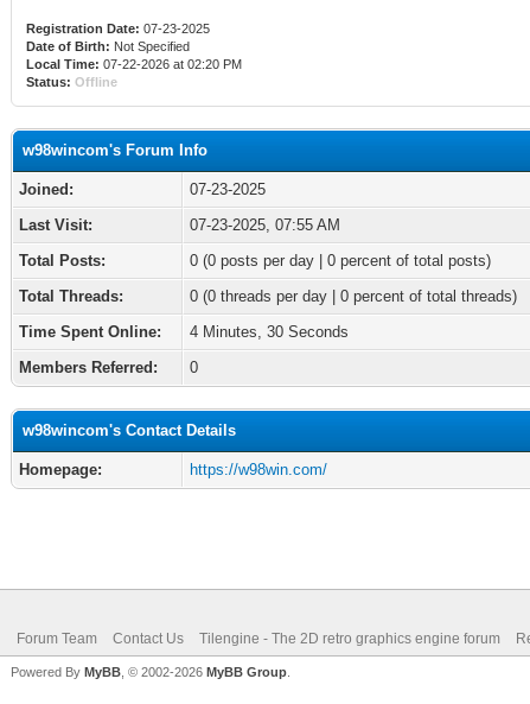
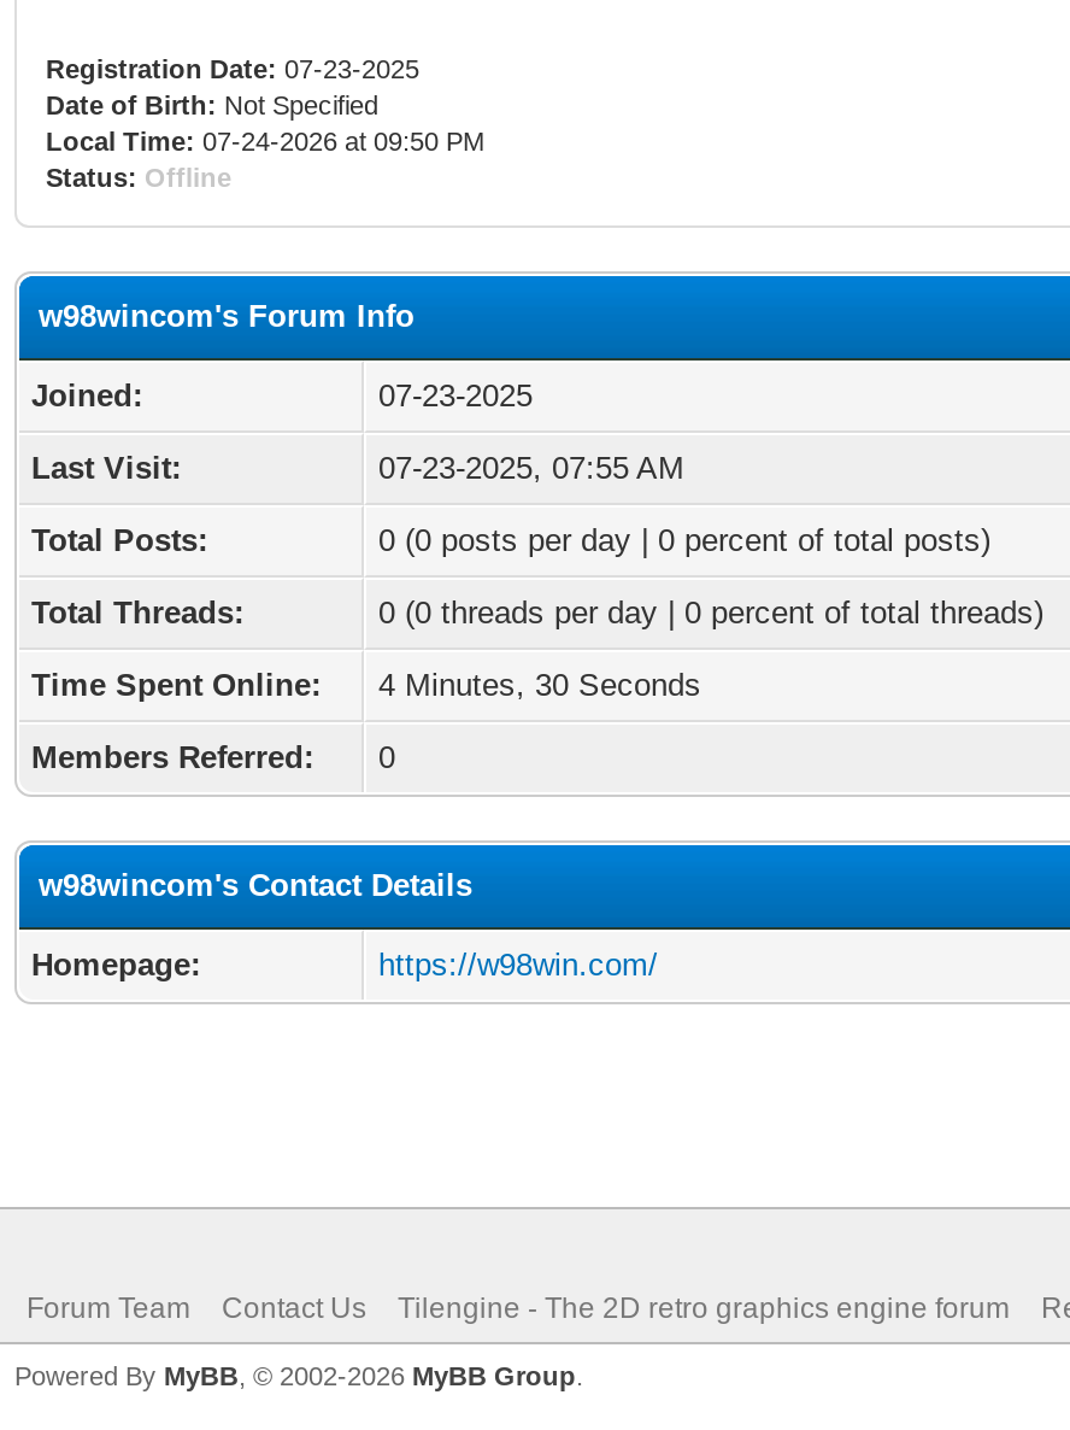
- Local Time: 07-22-2026 at 02:20 PM
+ Local Time: 07-24-2026 at 09:50 PM
